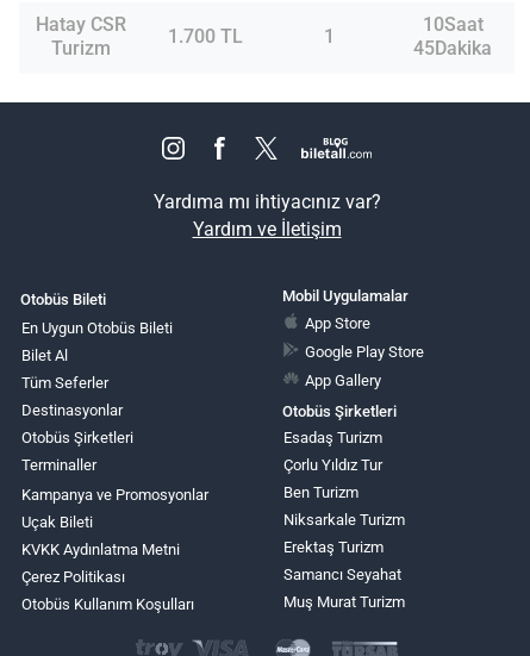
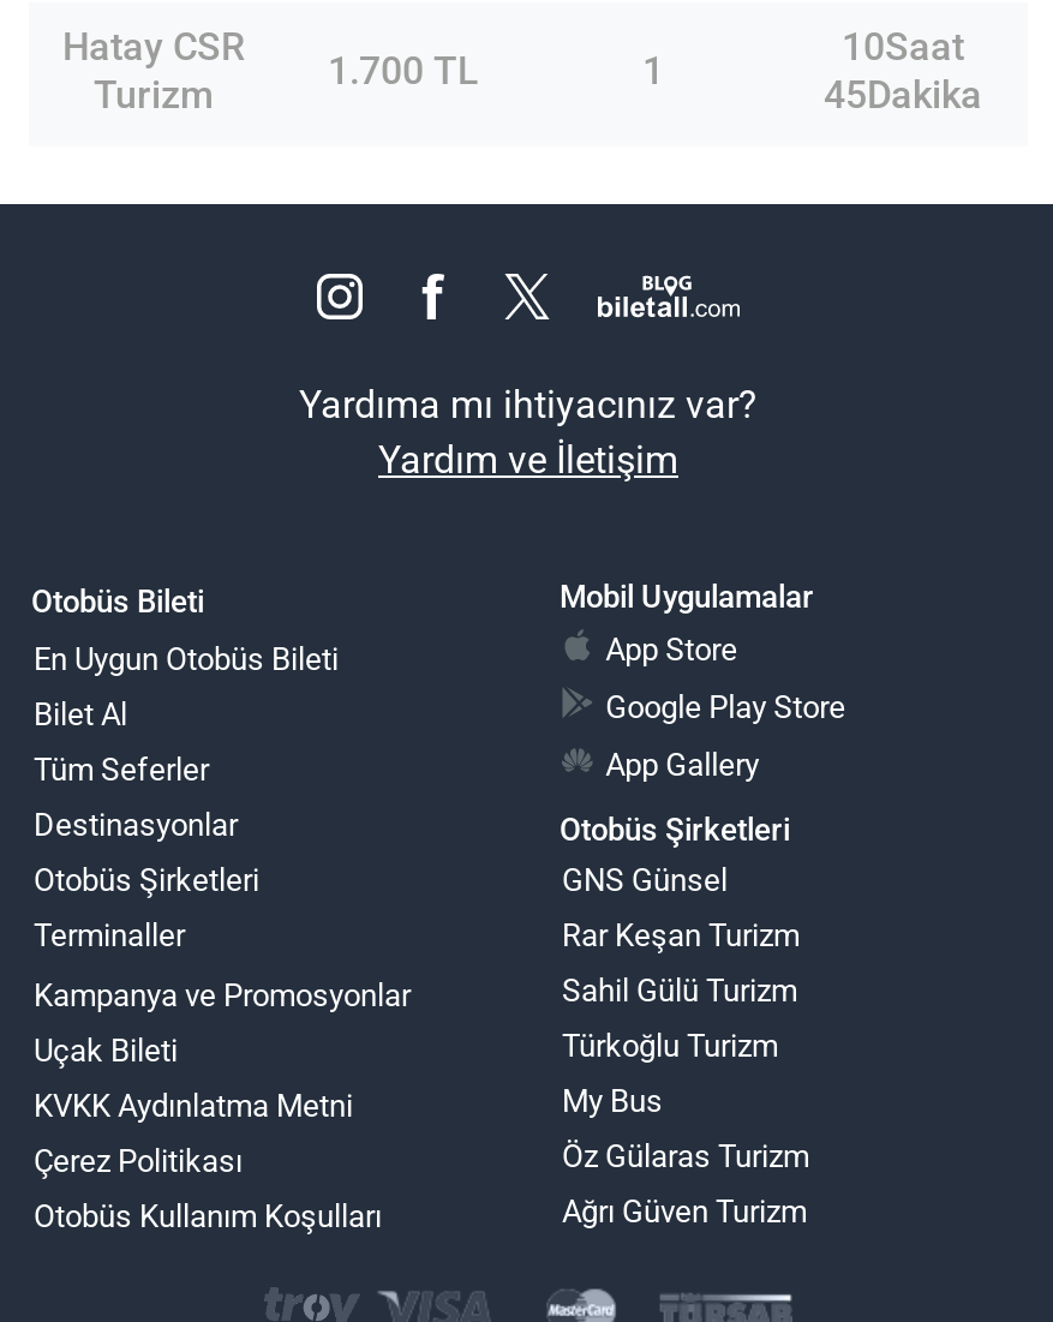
- Esadaş Turizm
+ GNS Günsel

- Çorlu Yıldız Tur
+ Rar Keşan Turizm

- Ben Turizm
+ Sahil Gülü Turizm

- Niksarkale Turizm
+ Türkoğlu Turizm

- Erektaş Turizm
+ My Bus

- Samancı Seyahat
+ Öz Gülaras Turizm

- Muş Murat Turizm
+ Ağrı Güven Turizm
